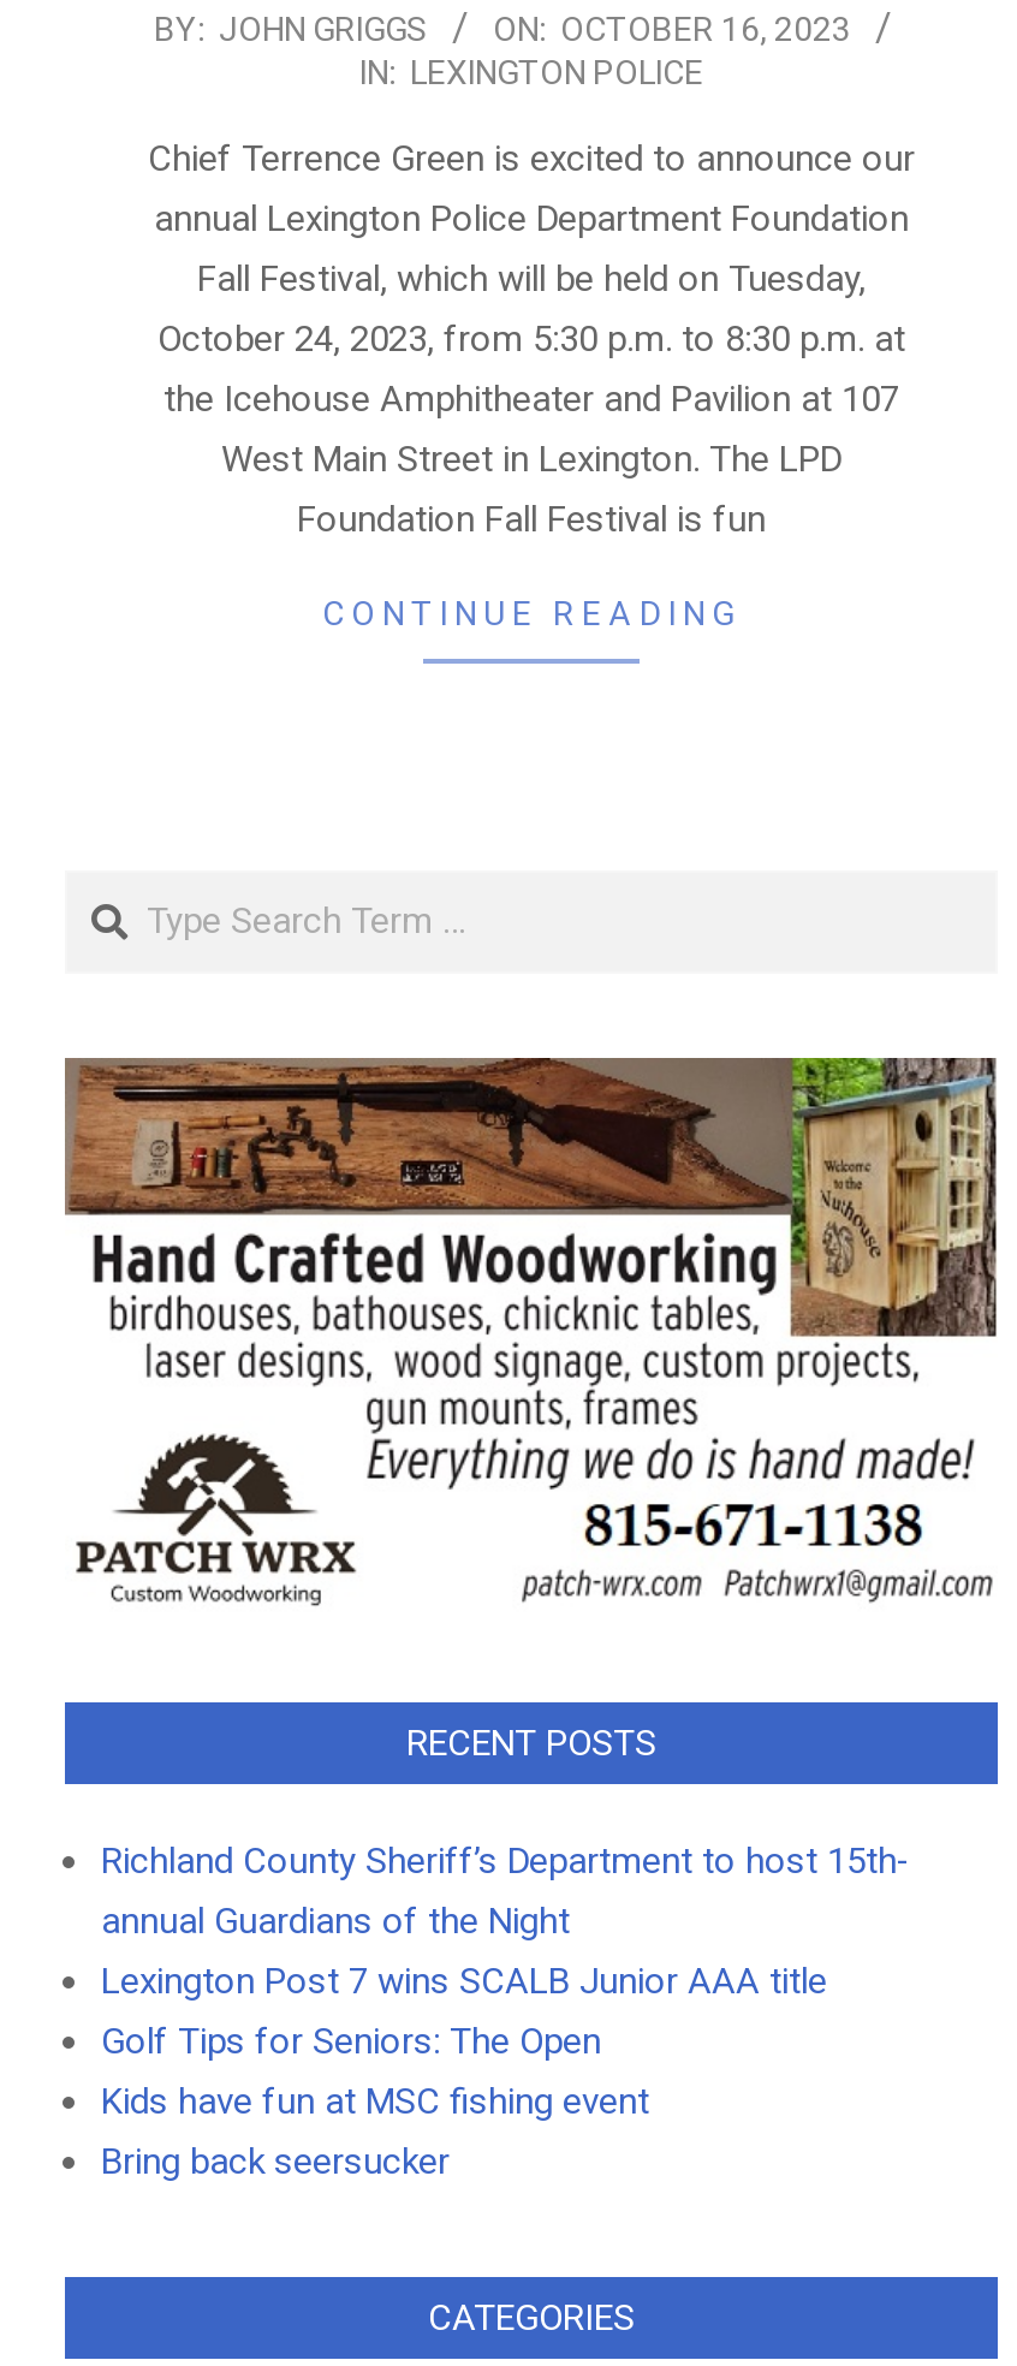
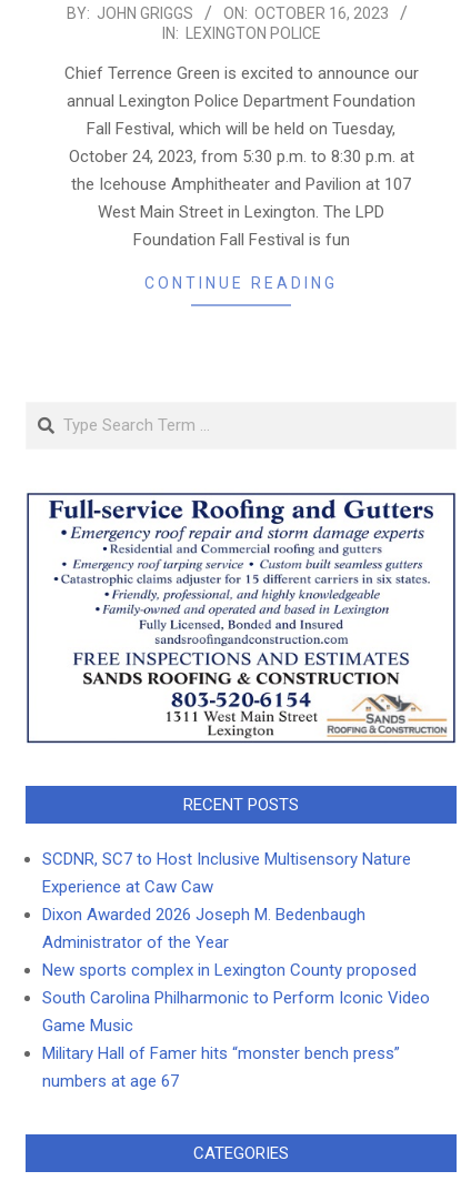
- [image]
+ [image]

- Richland County Sheriff’s Department to host 15th-
- annual Guardians of the Night
- Lexington Post 7 wins SCALB Junior AAA title
- Golf Tips for Seniors: The Open
- Kids have fun at MSC fishing event
- Bring back seersucker
+ SCDNR, SC7 to Host Inclusive Multisensory Nature
+ Experience at Caw Caw
+ Dixon Awarded 2026 Joseph M. Bedenbaugh
+ Administrator of the Year
+ New sports complex in Lexington County proposed
+ South Carolina Philharmonic to Perform Iconic Video
+ Game Music
+ Military Hall of Famer hits “monster bench press”
+ numbers at age 67
